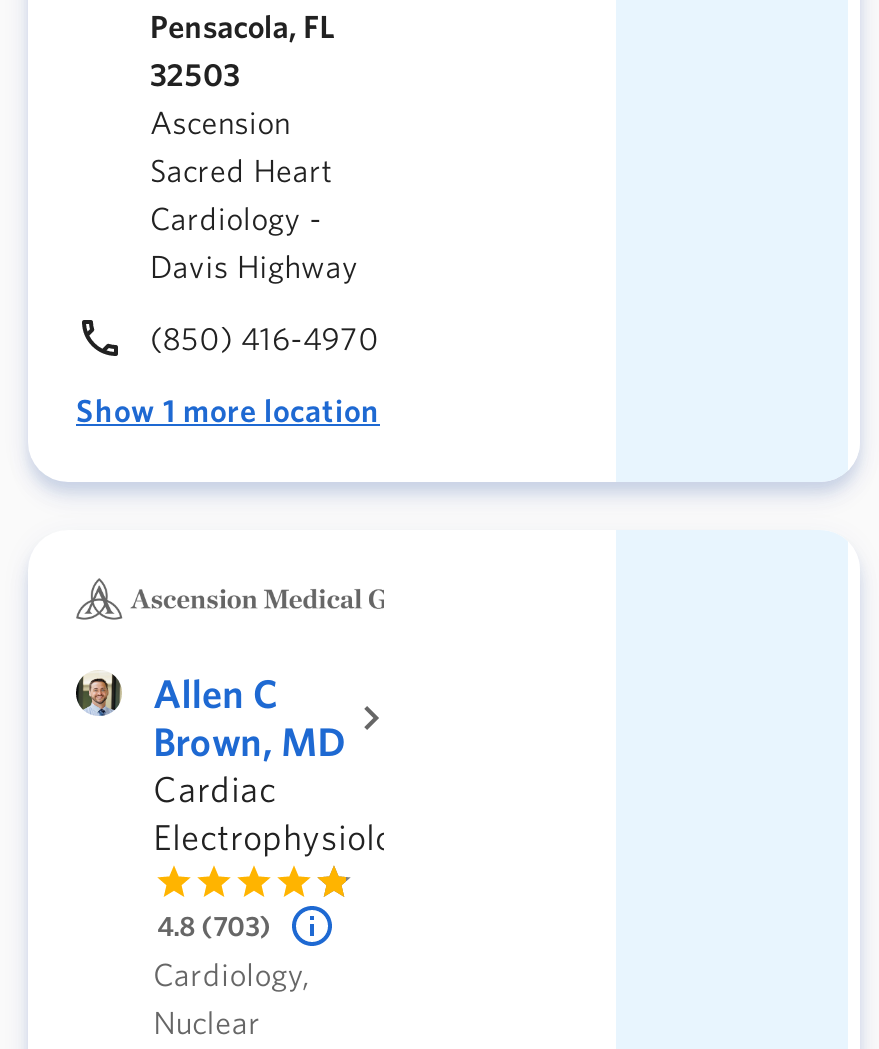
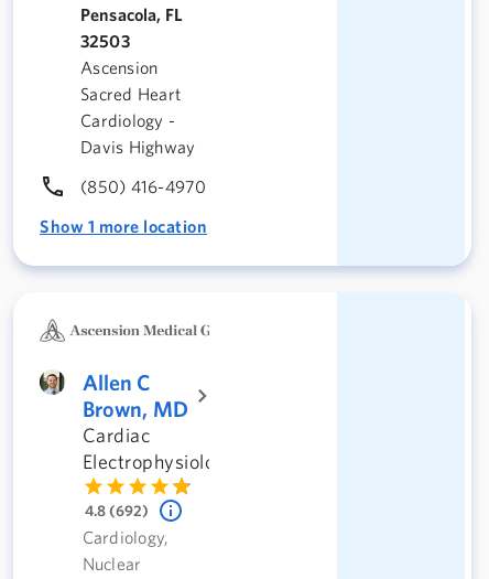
- 4.8 (703)
+ 4.8 (692)
